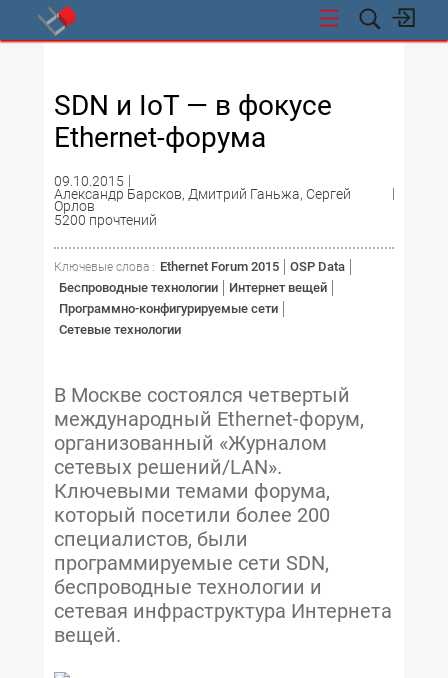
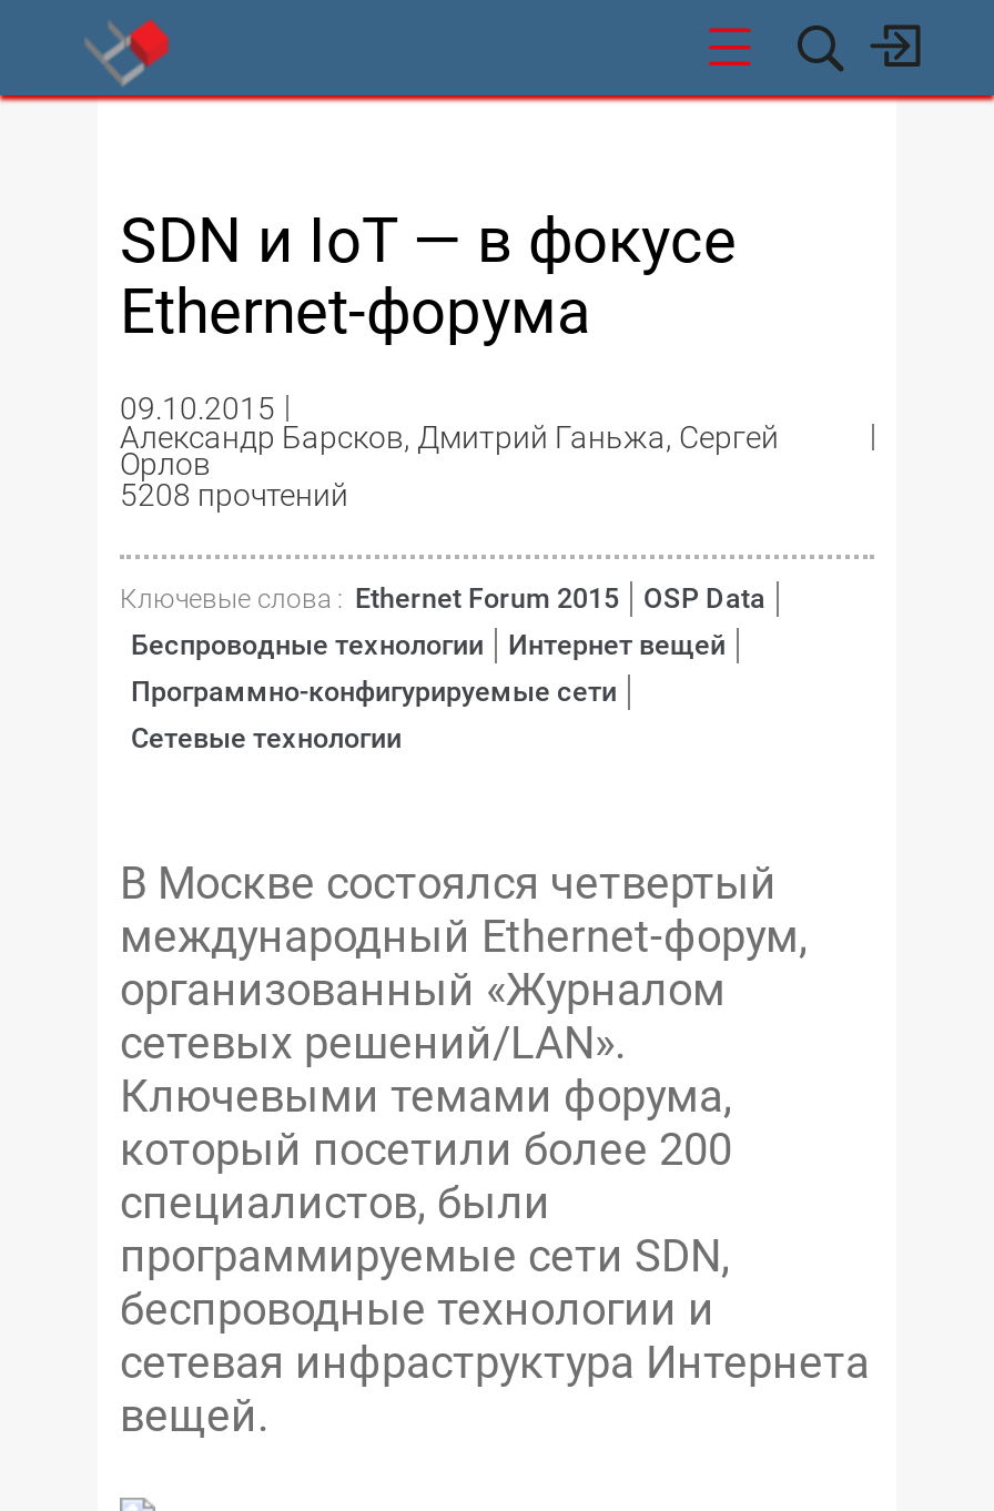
- 5200 прочтений
+ 5208 прочтений
